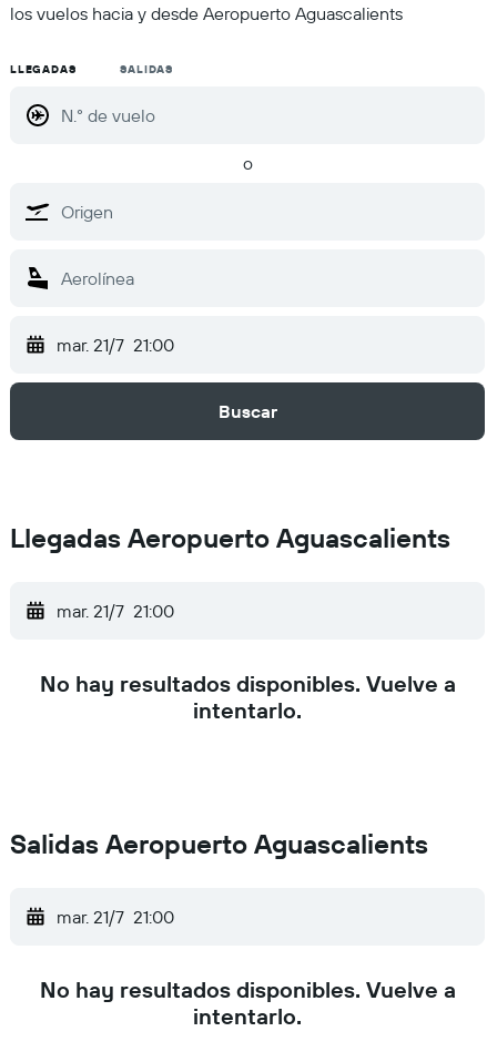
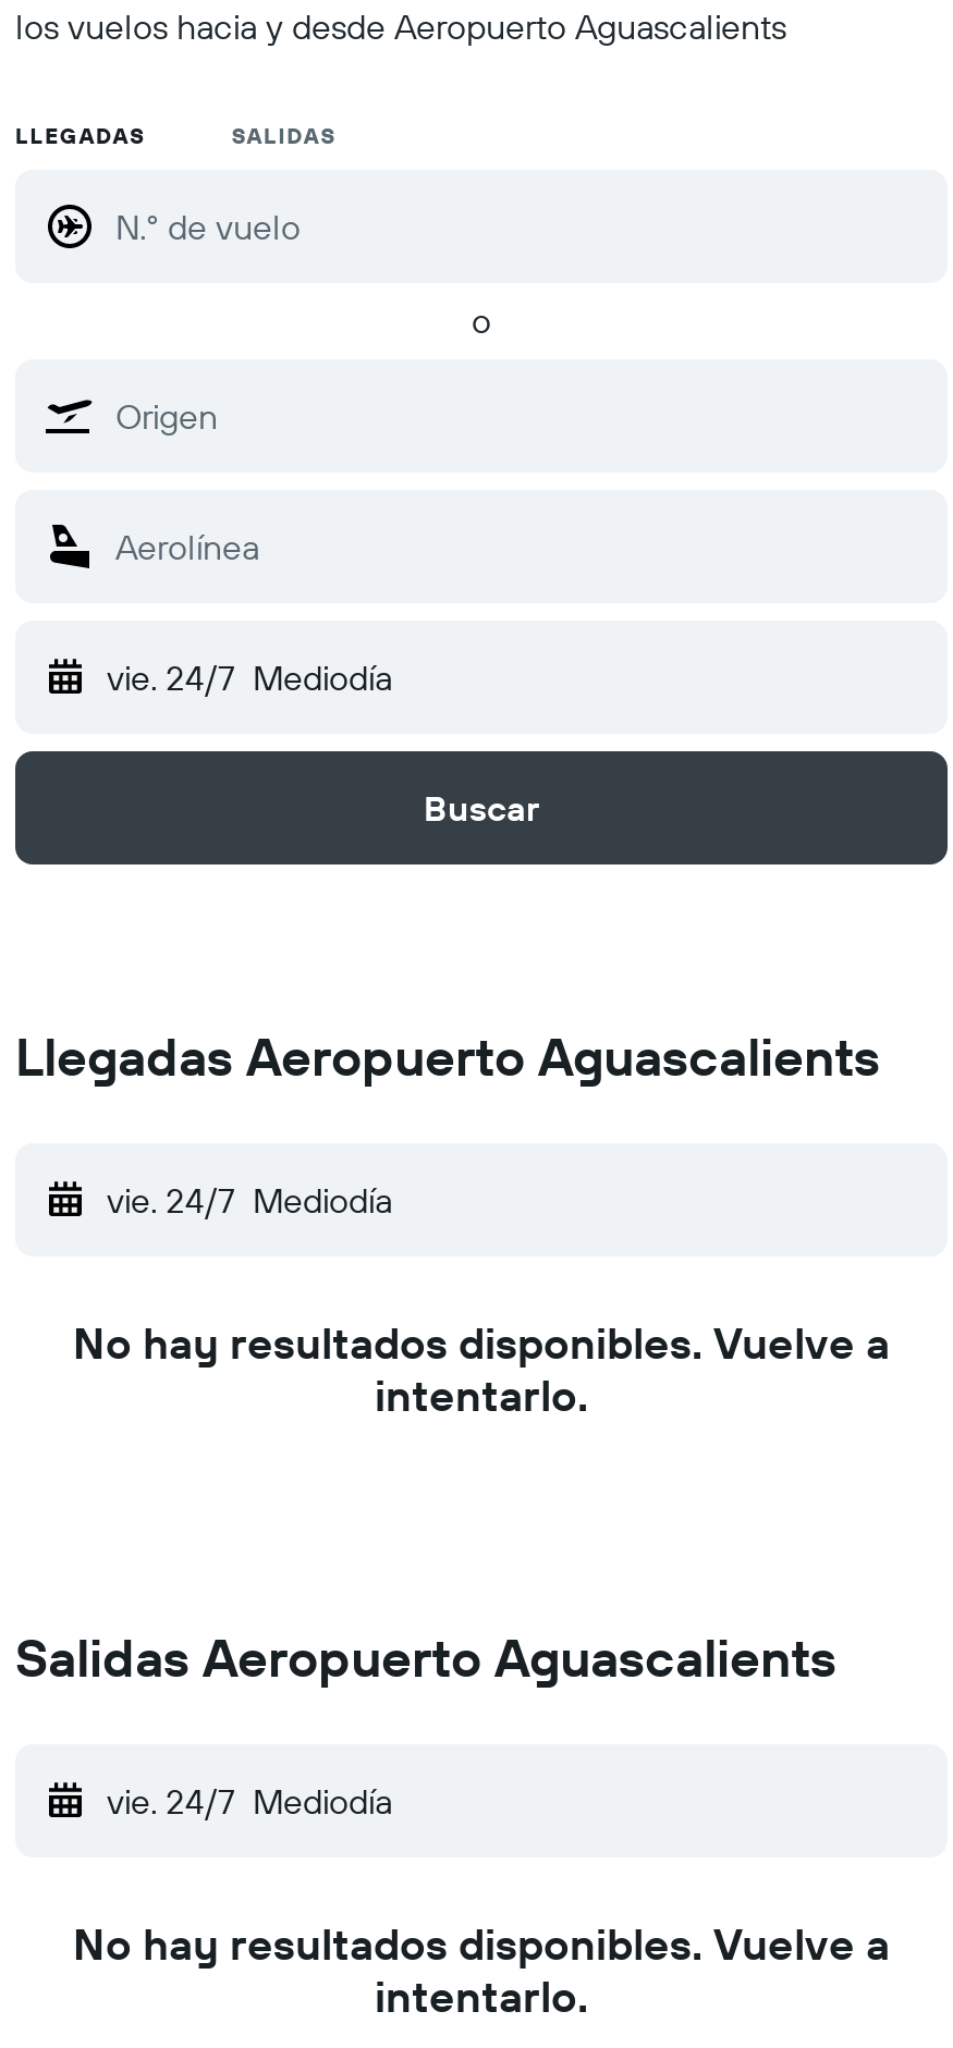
- mar. 21/7 21:00
+ vie. 24/7 Mediodía

- mar. 21/7 21:00
+ vie. 24/7 Mediodía

- mar. 21/7 21:00
+ vie. 24/7 Mediodía
